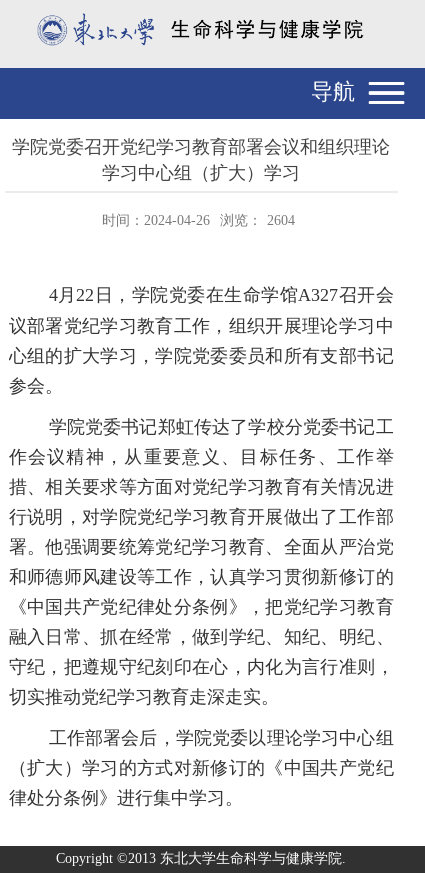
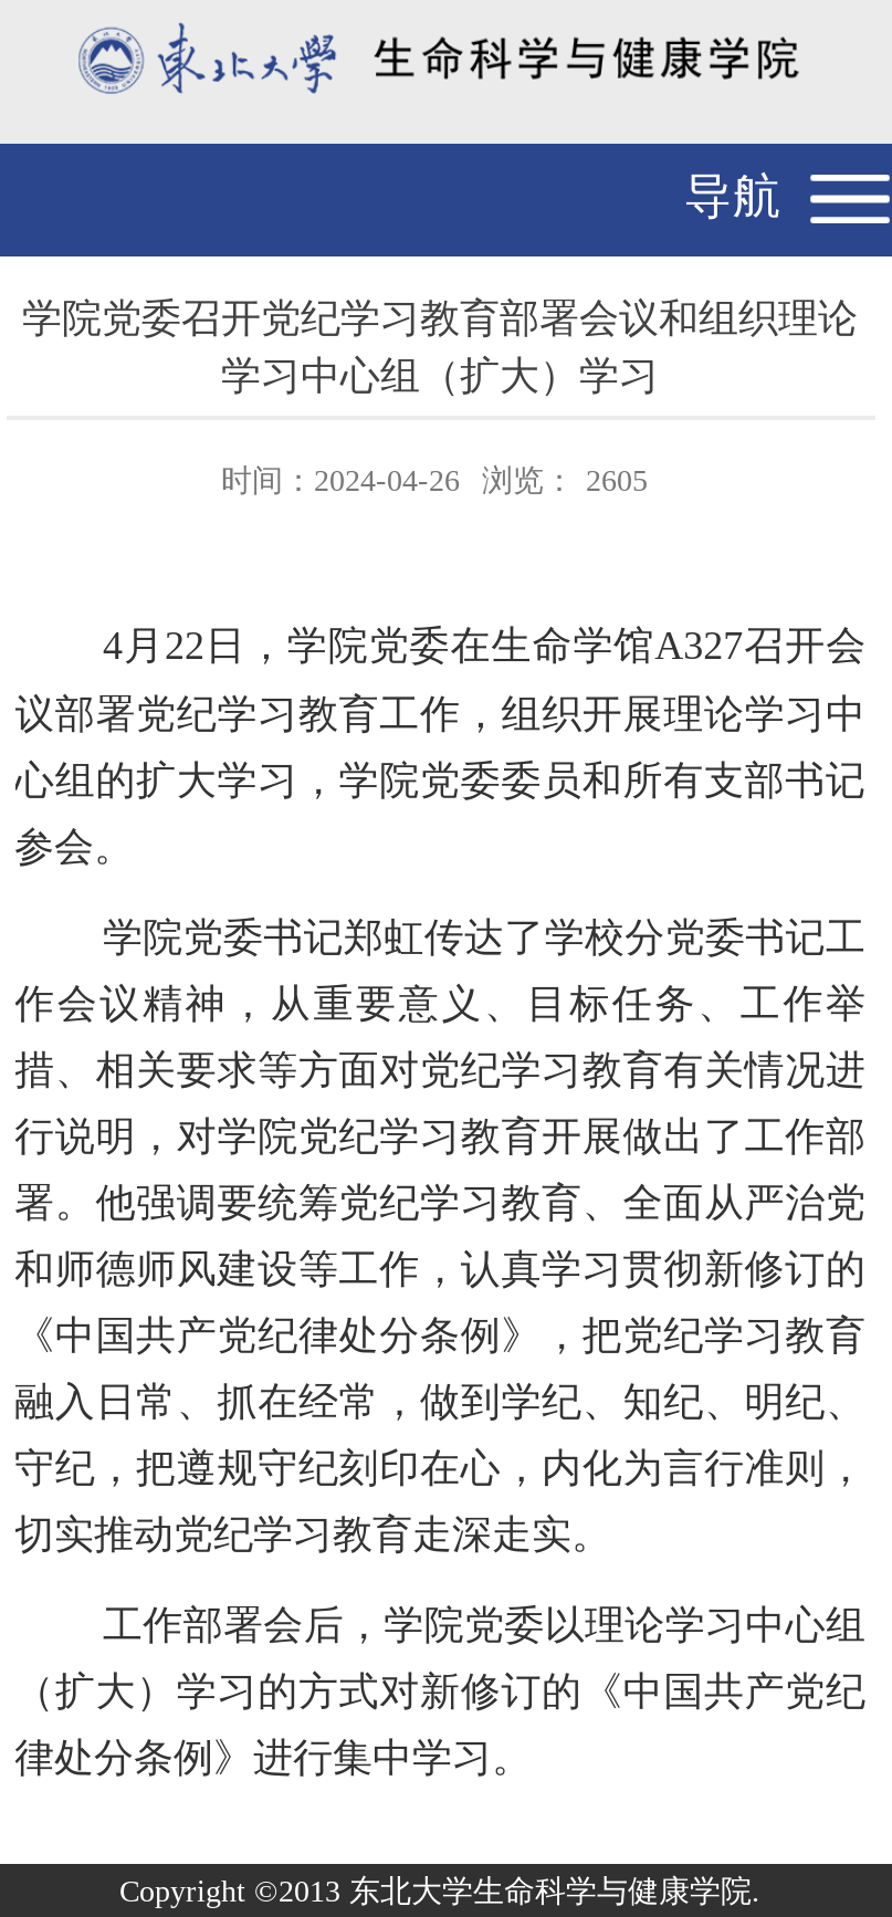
- 时间：2024-04-26 浏览： 2604
+ 时间：2024-04-26 浏览： 2605
